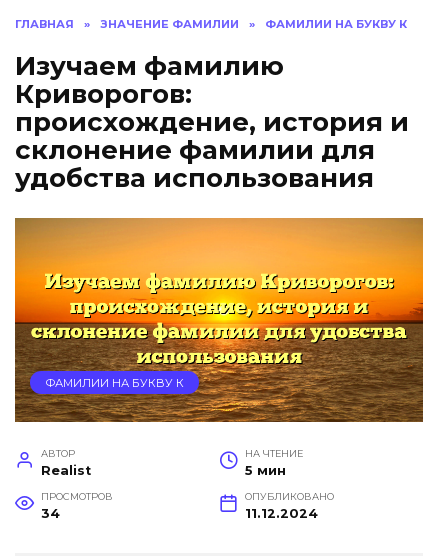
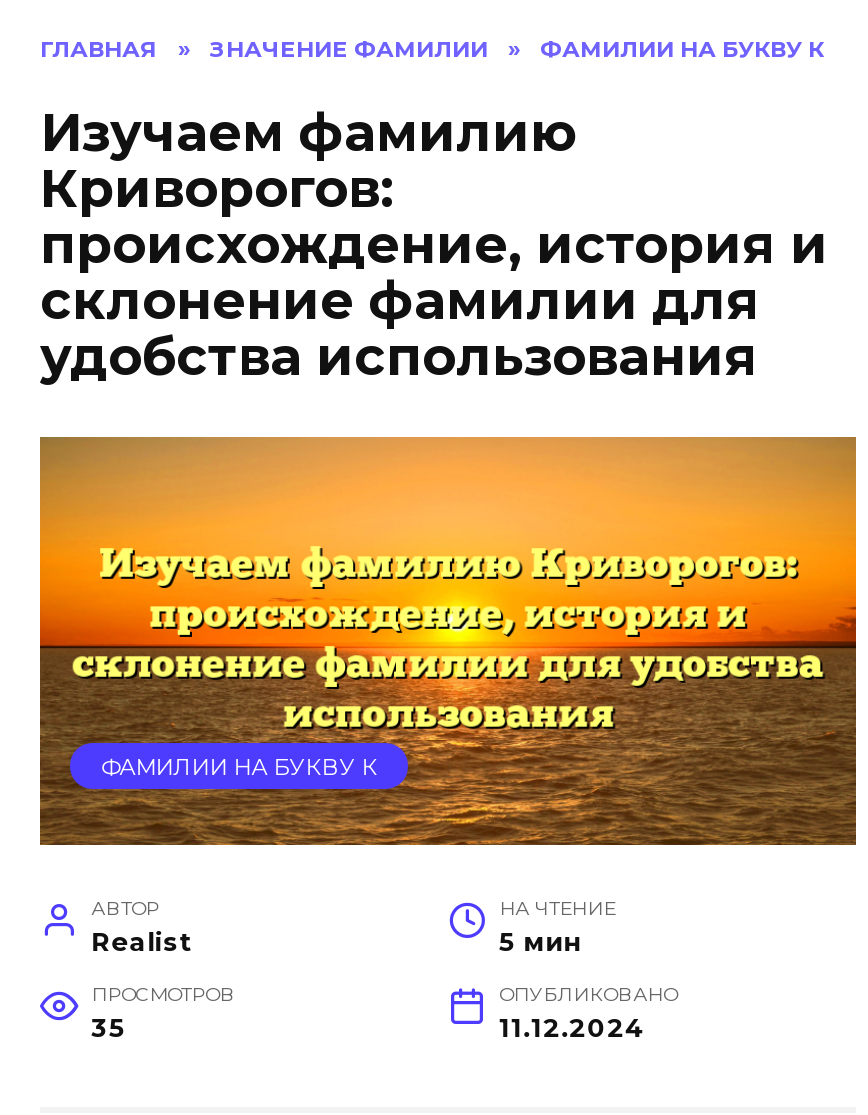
- 34
+ 35
